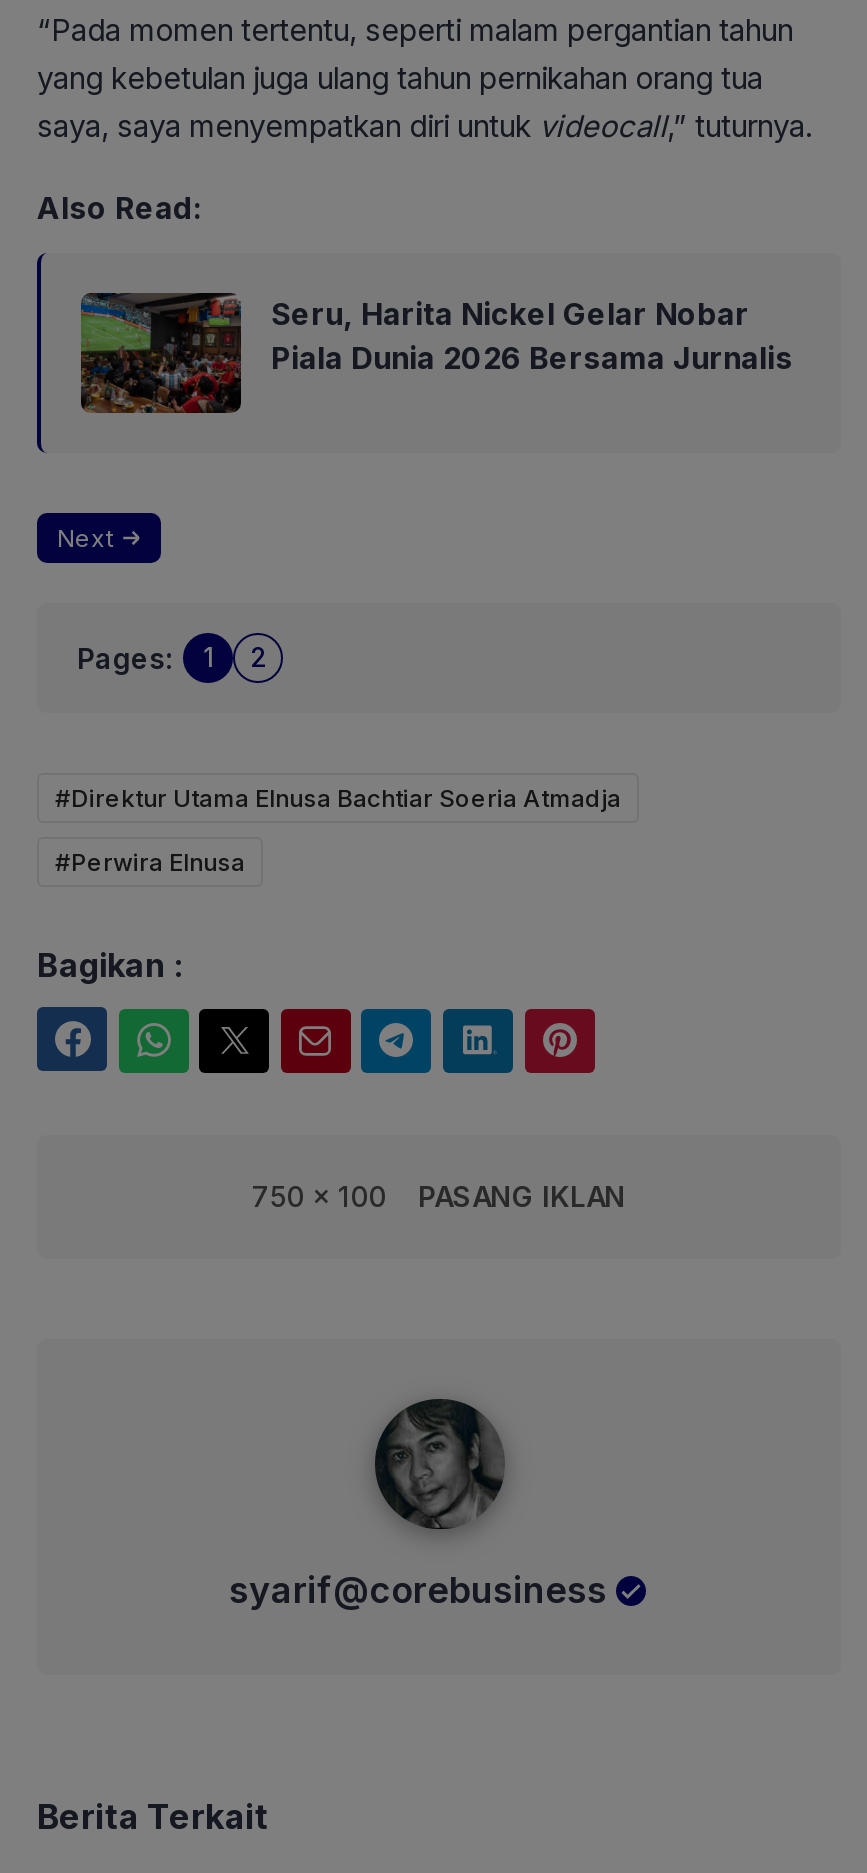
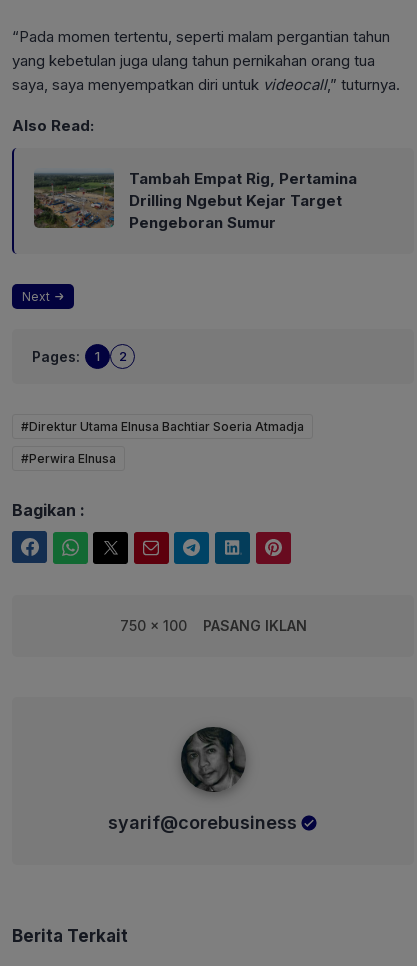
- [image]
- Seru, Harita Nickel Gelar Nobar
- Piala Dunia 2026 Bersama Jurnalis
+ [image]
+ Tambah Empat Rig, Pertamina
+ Drilling Ngebut Kejar Target
+ Pengeboran Sumur
